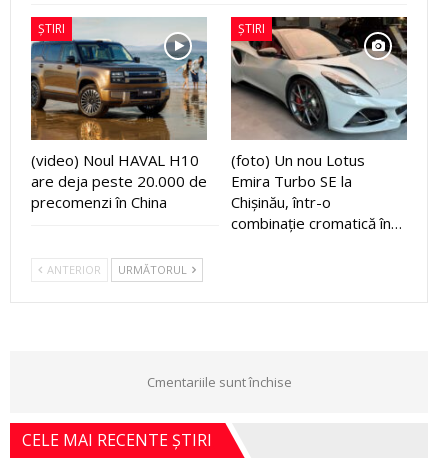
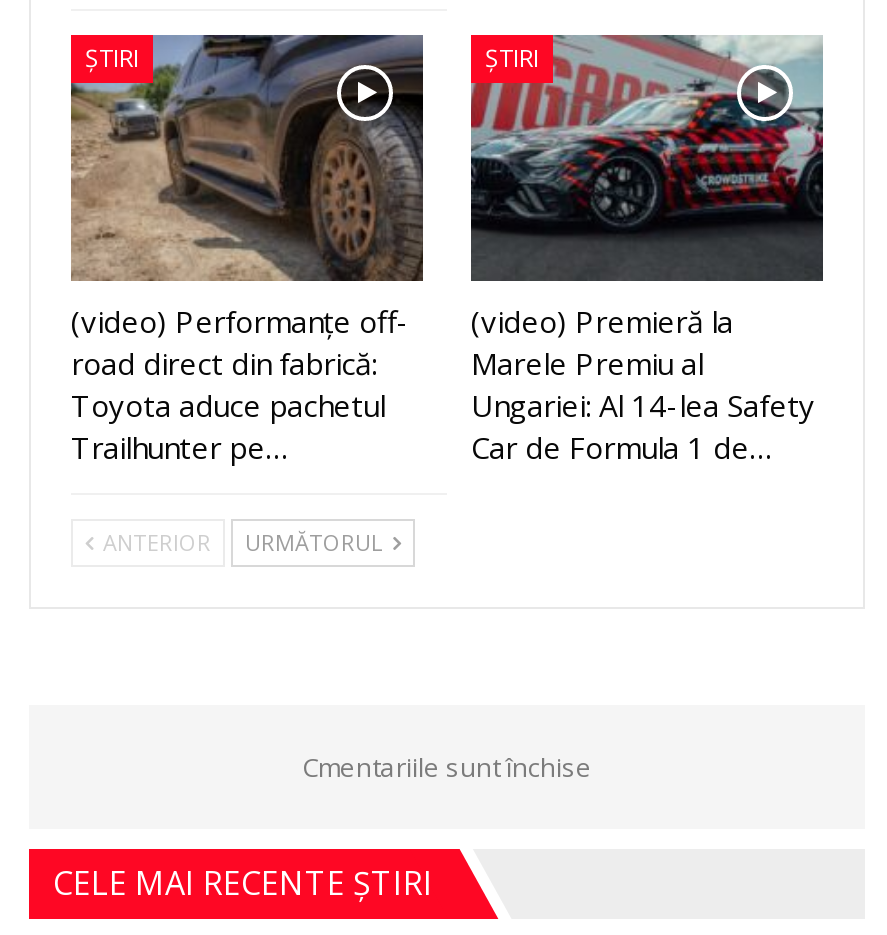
- [image]
- (video) Noul HAVAL H10
- are deja peste 20.000 de
- precomenzi în China
+ [image]
+ (video) Performanțe off-
+ road direct din fabrică:
+ Toyota aduce pachetul
+ Trailhunter pe…

- [image]
- (foto) Un nou Lotus
- Emira Turbo SE la
- Chișinău, într-o
- combinație cromatică în…
+ [image]
+ (video) Premieră la
+ Marele Premiu al
+ Ungariei: Al 14-lea Safety
+ Car de Formula 1 de…
